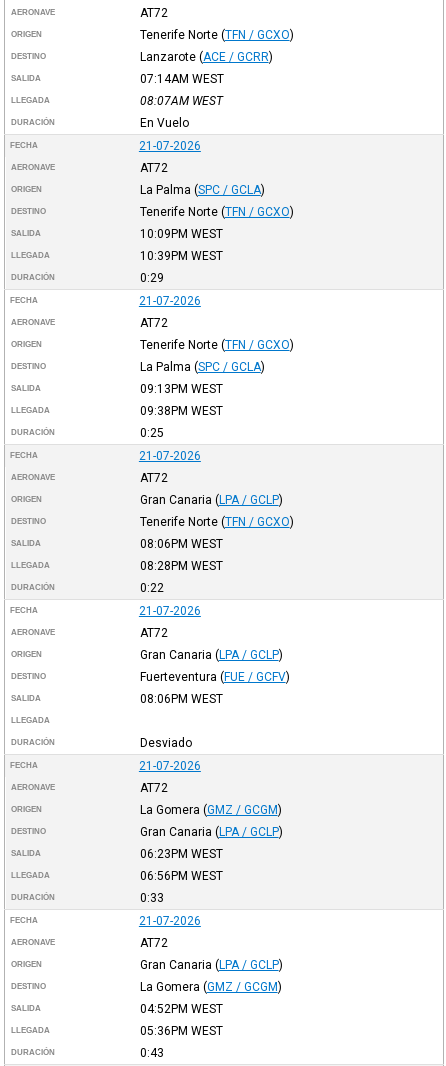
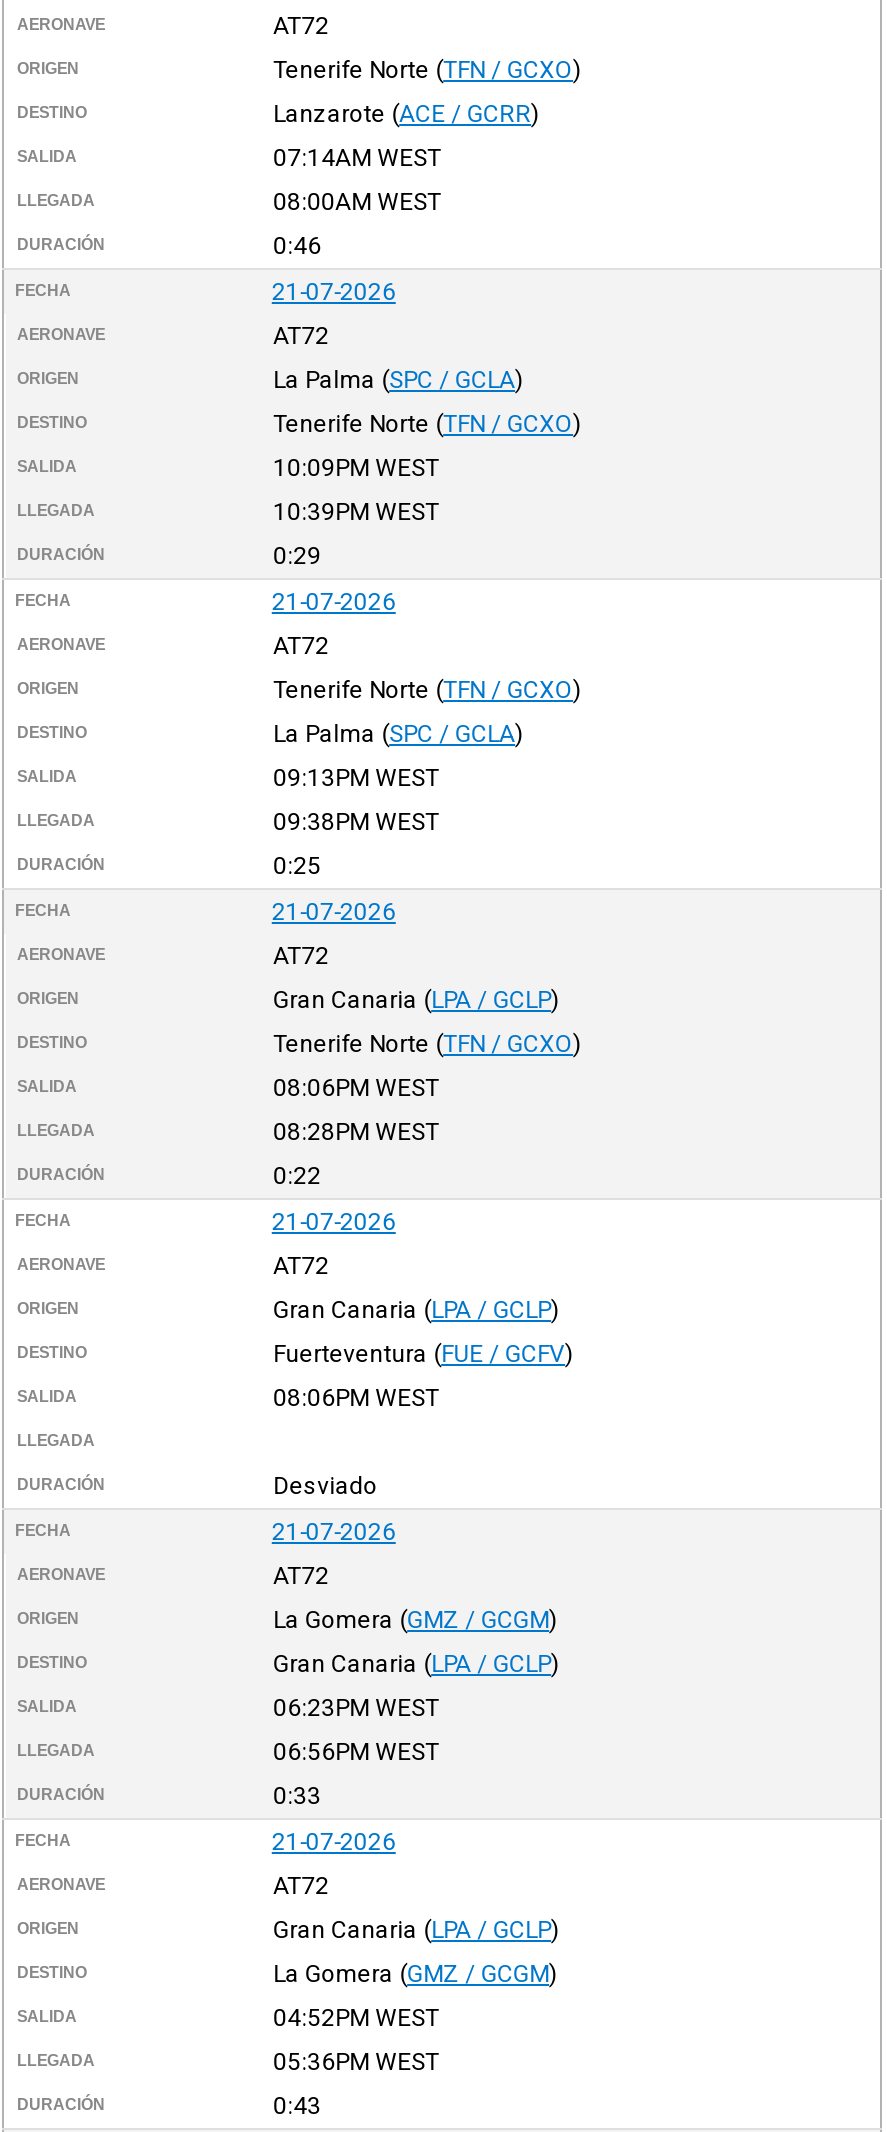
- 08:07AM WEST
+ 08:00AM WEST

- En Vuelo
+ 0:46
